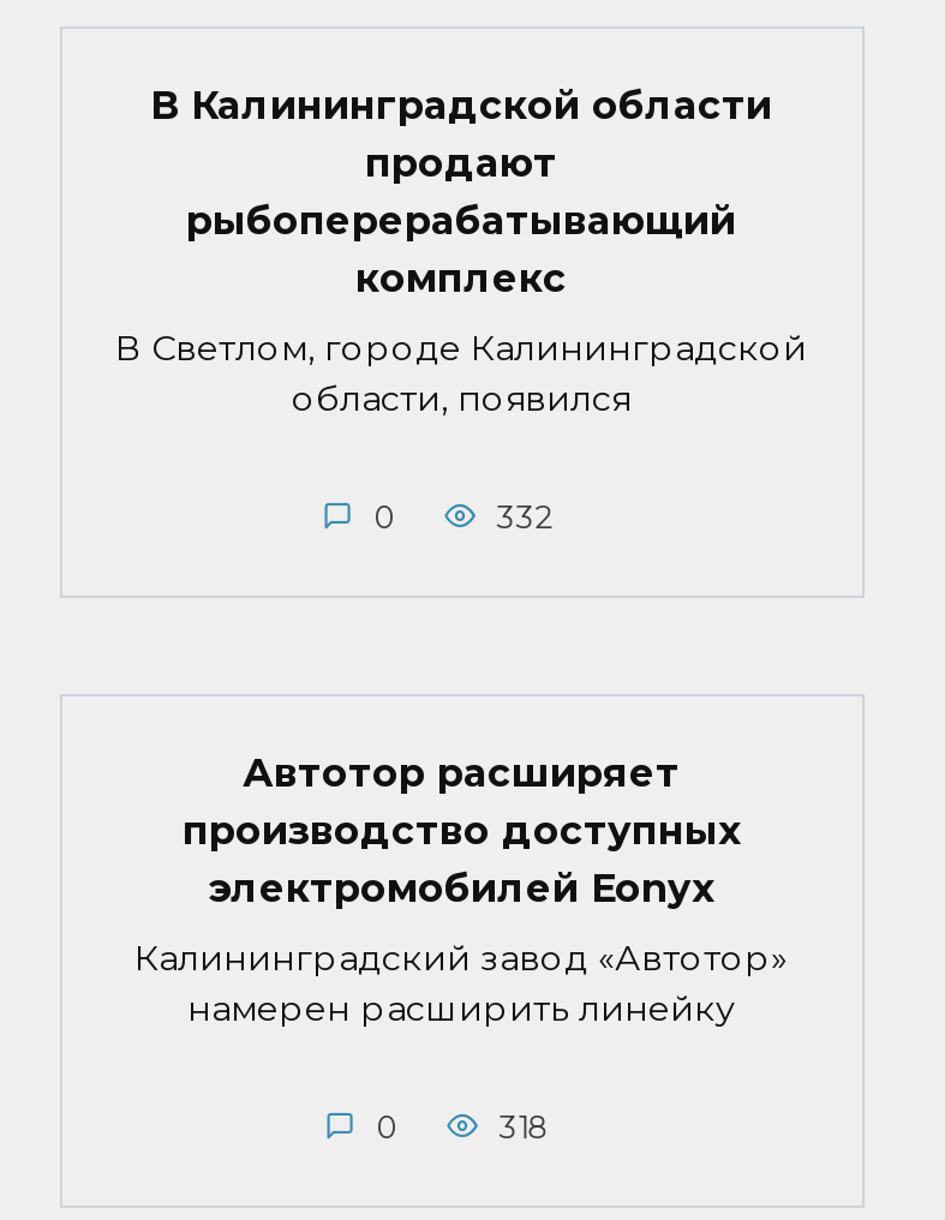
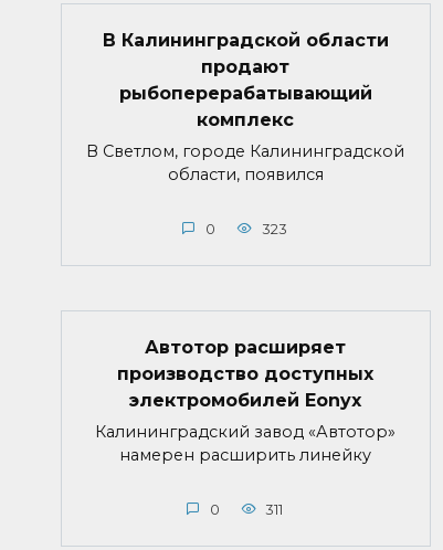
- 332
+ 323

- 318
+ 311
